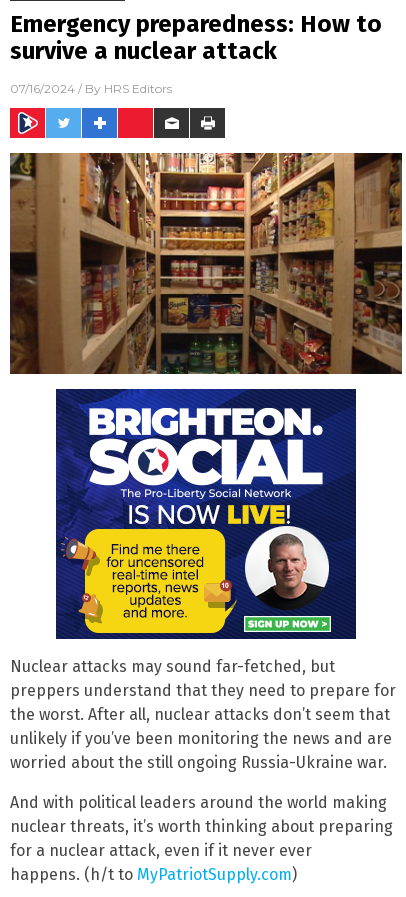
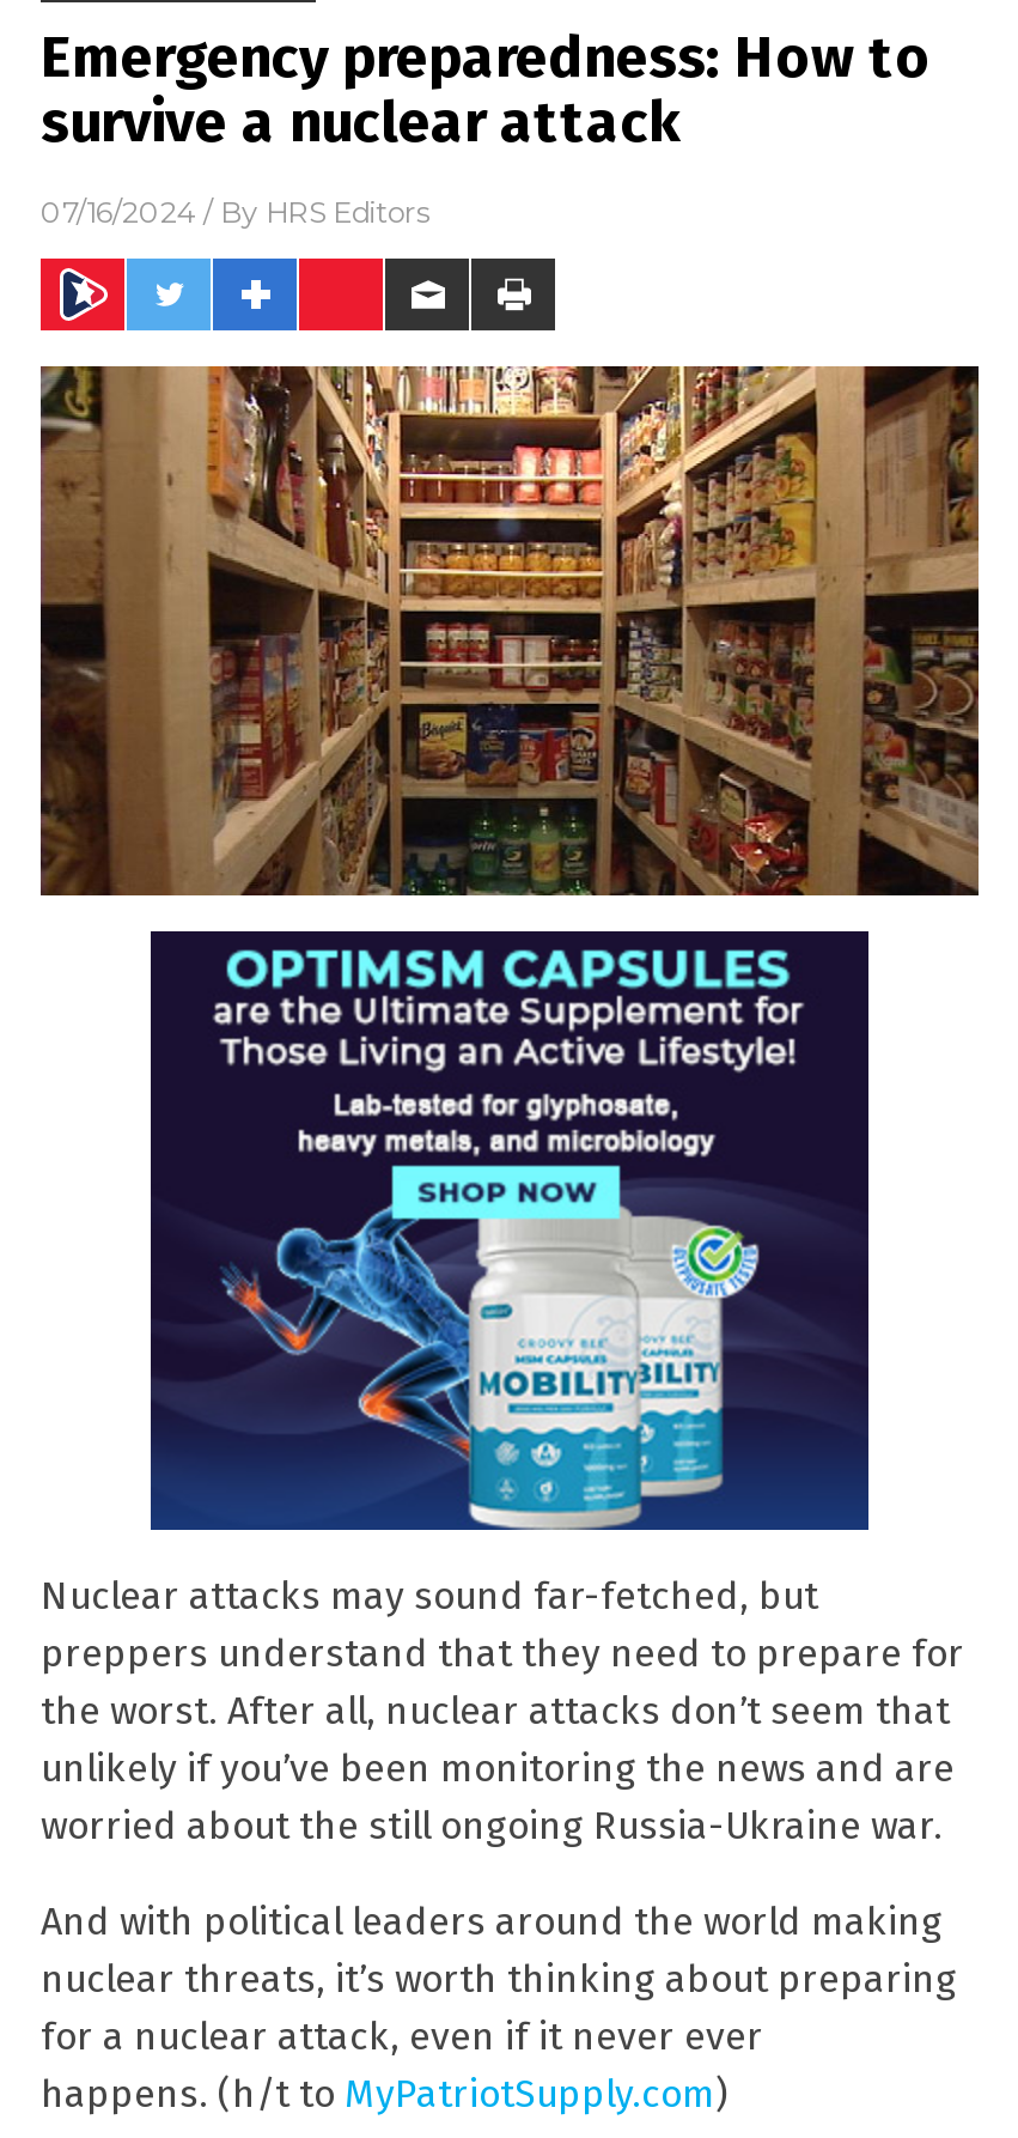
- [image]
+ [image]
